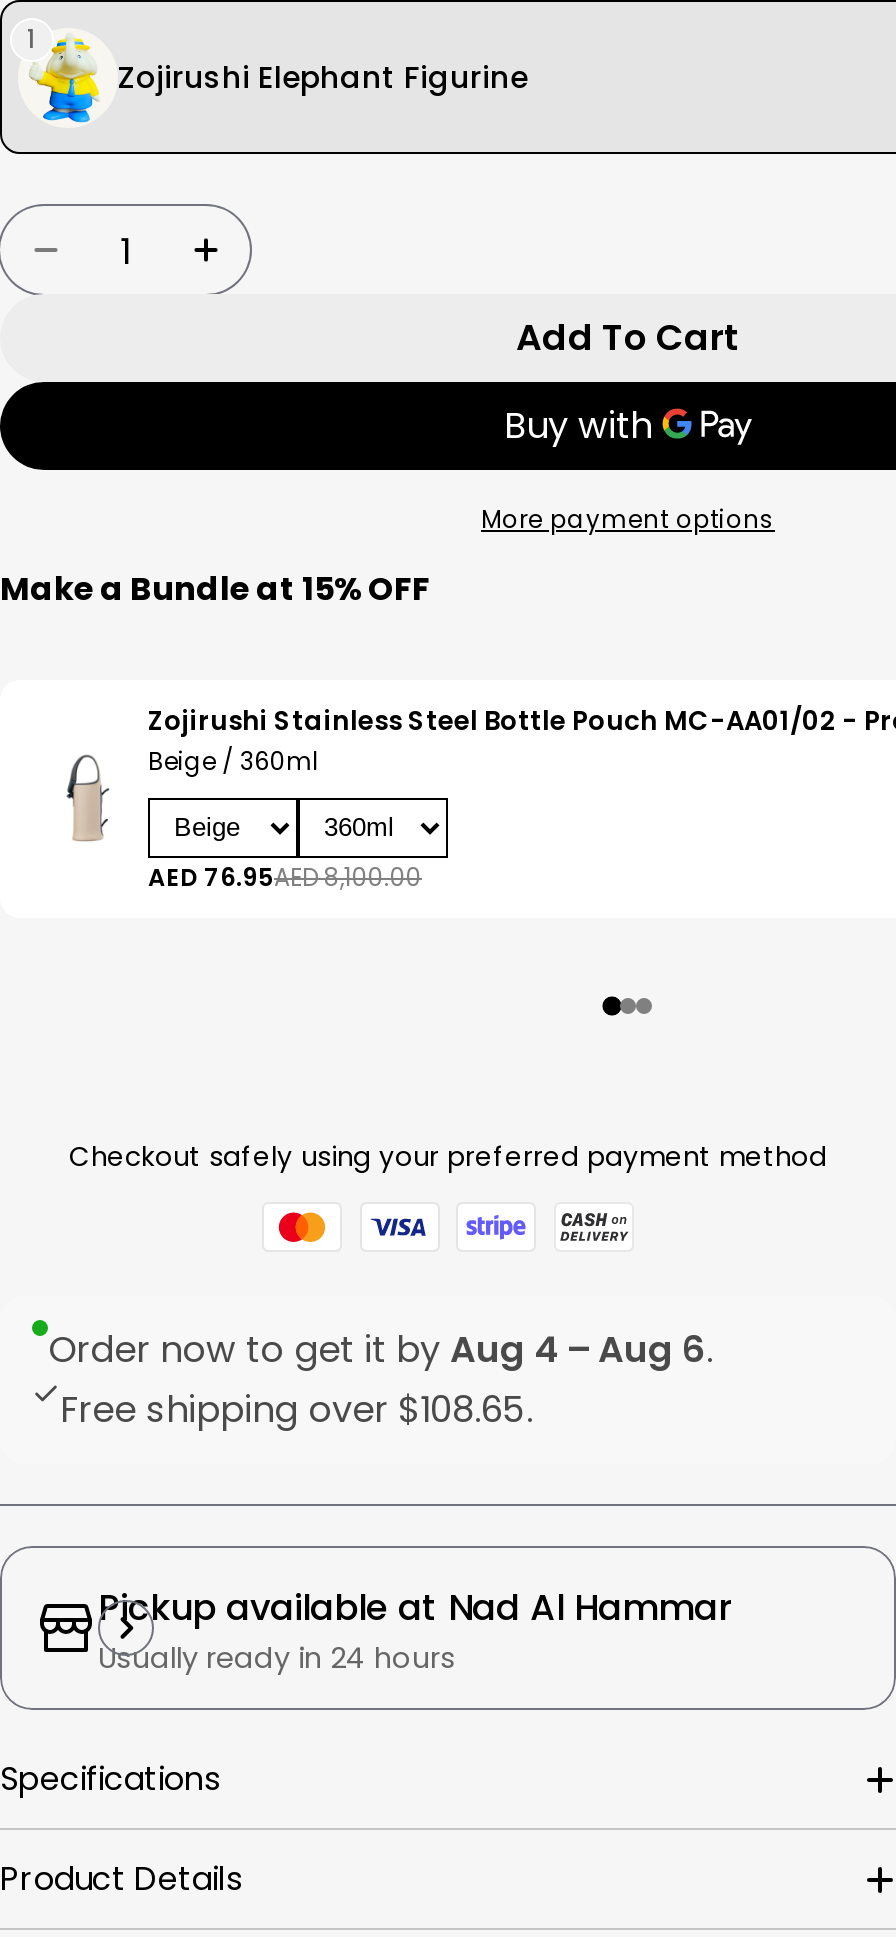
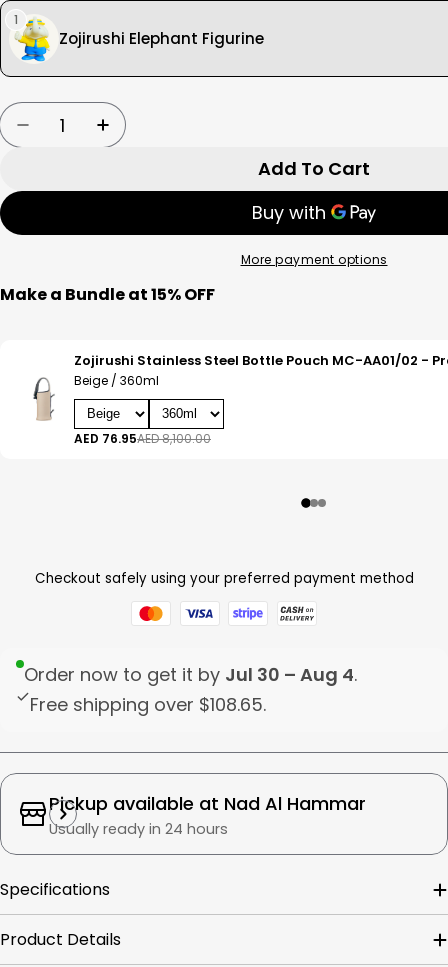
- Order now to get it by Aug 4 – Aug 6.
+ Order now to get it by Jul 30 – Aug 4.
